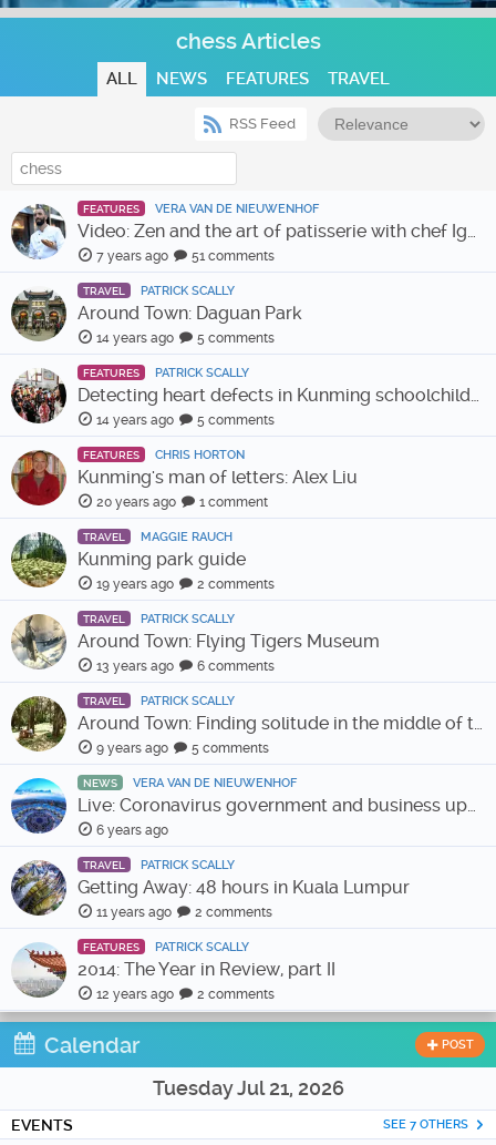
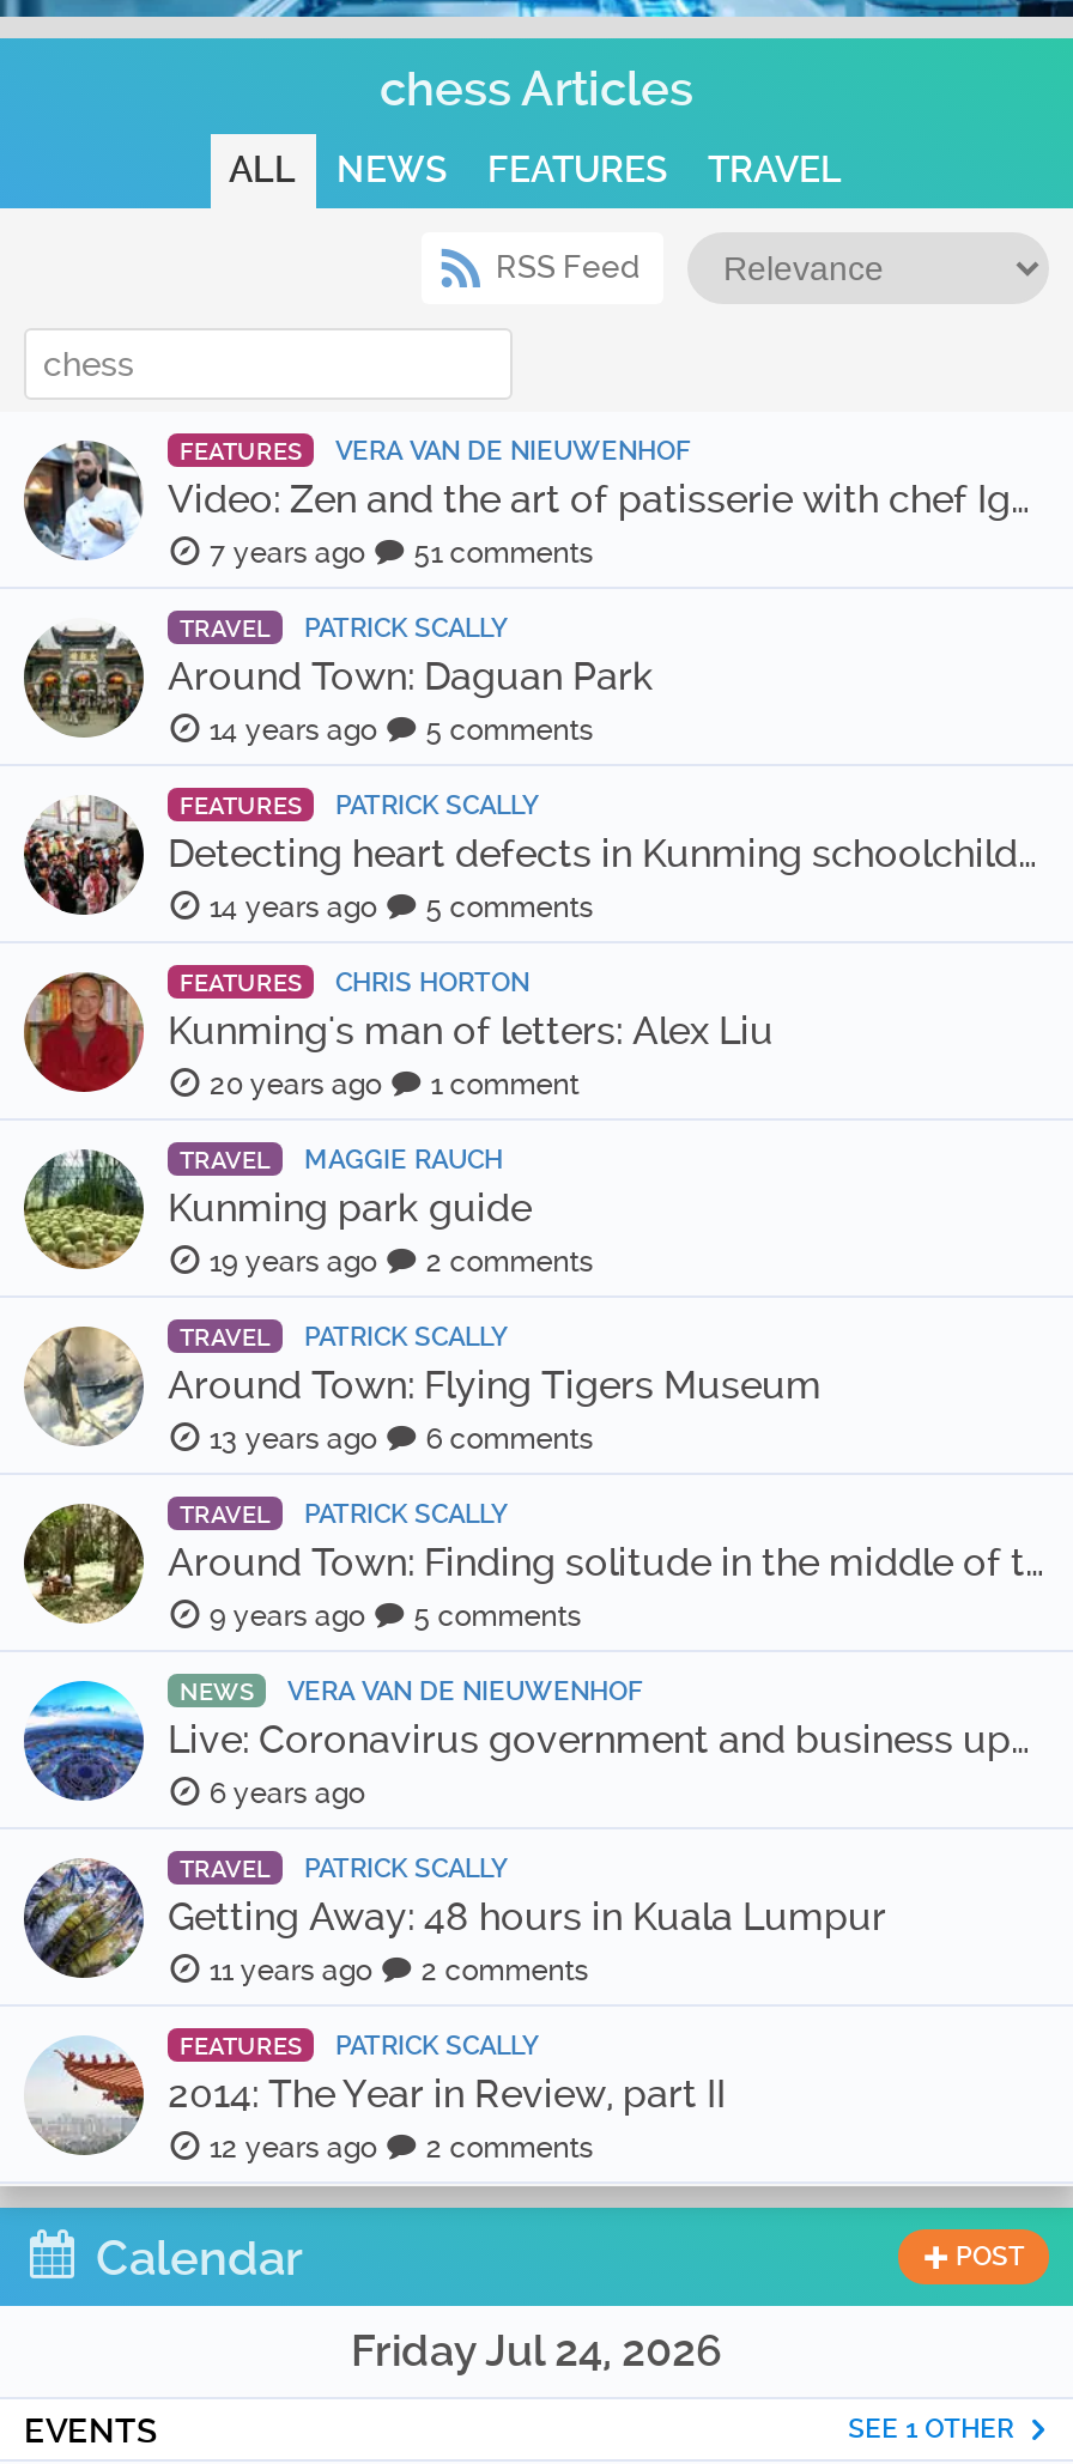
- Tuesday Jul 21, 2026
+ Friday Jul 24, 2026

- SEE 7 OTHERS
+ SEE 1 OTHER
